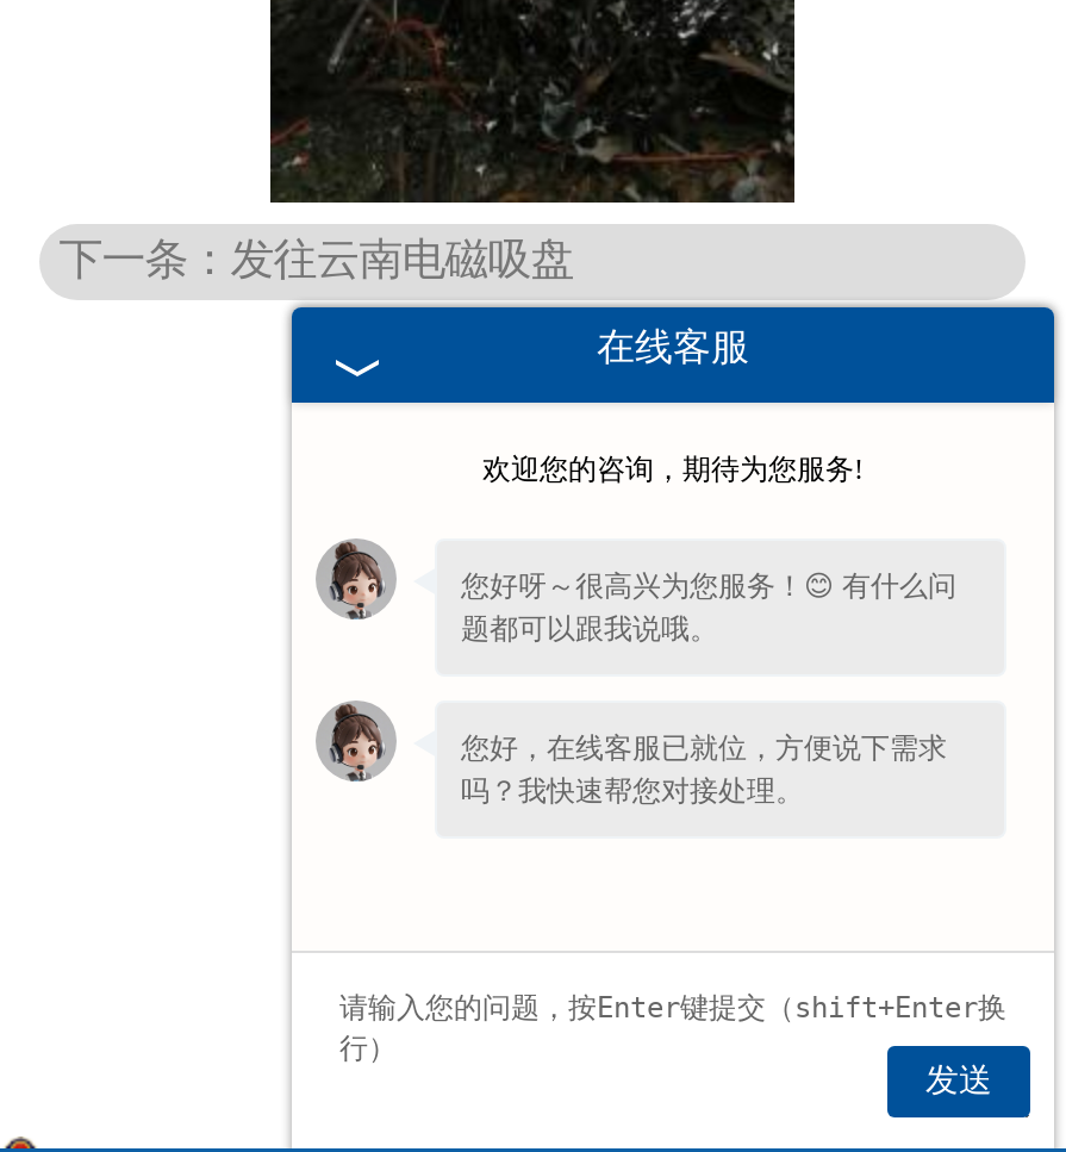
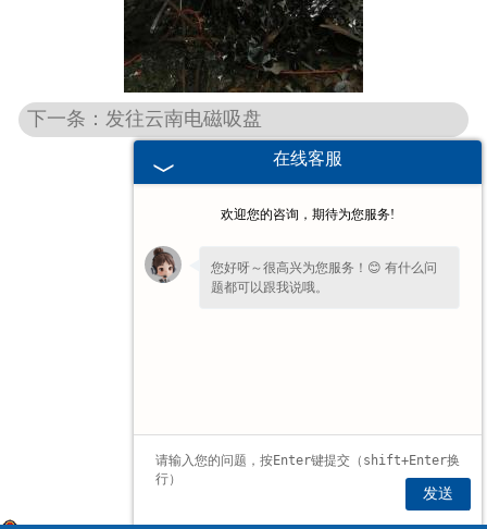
- [image]
- 您好，在线客服已就位，方便说下需求
- 吗？我快速帮您对接处理。
